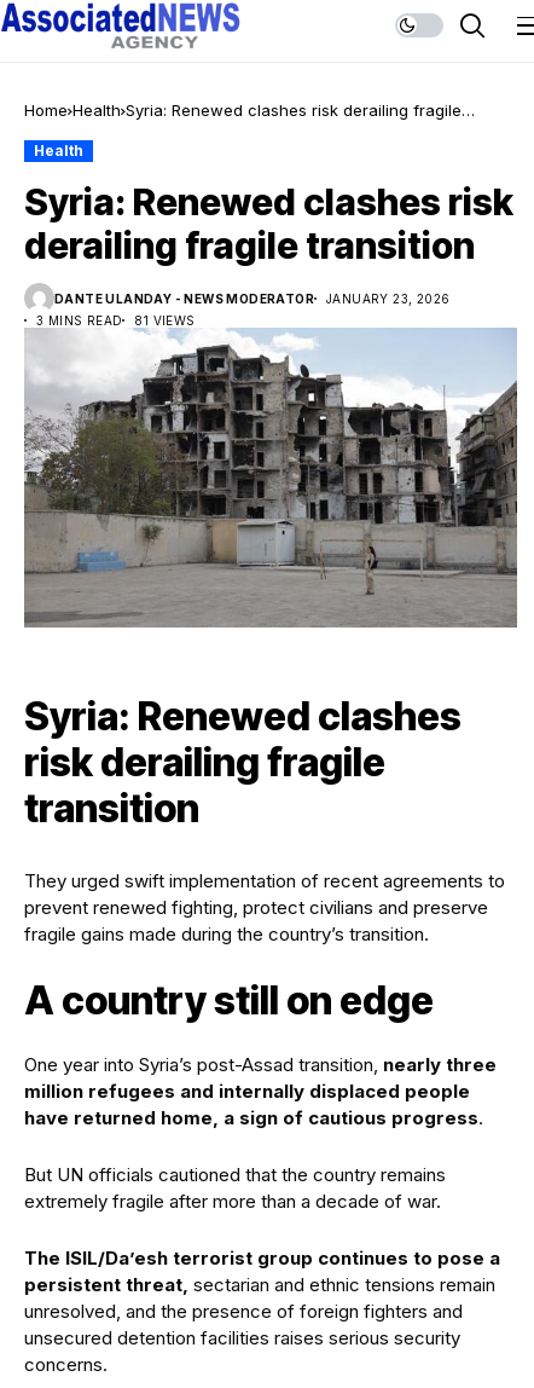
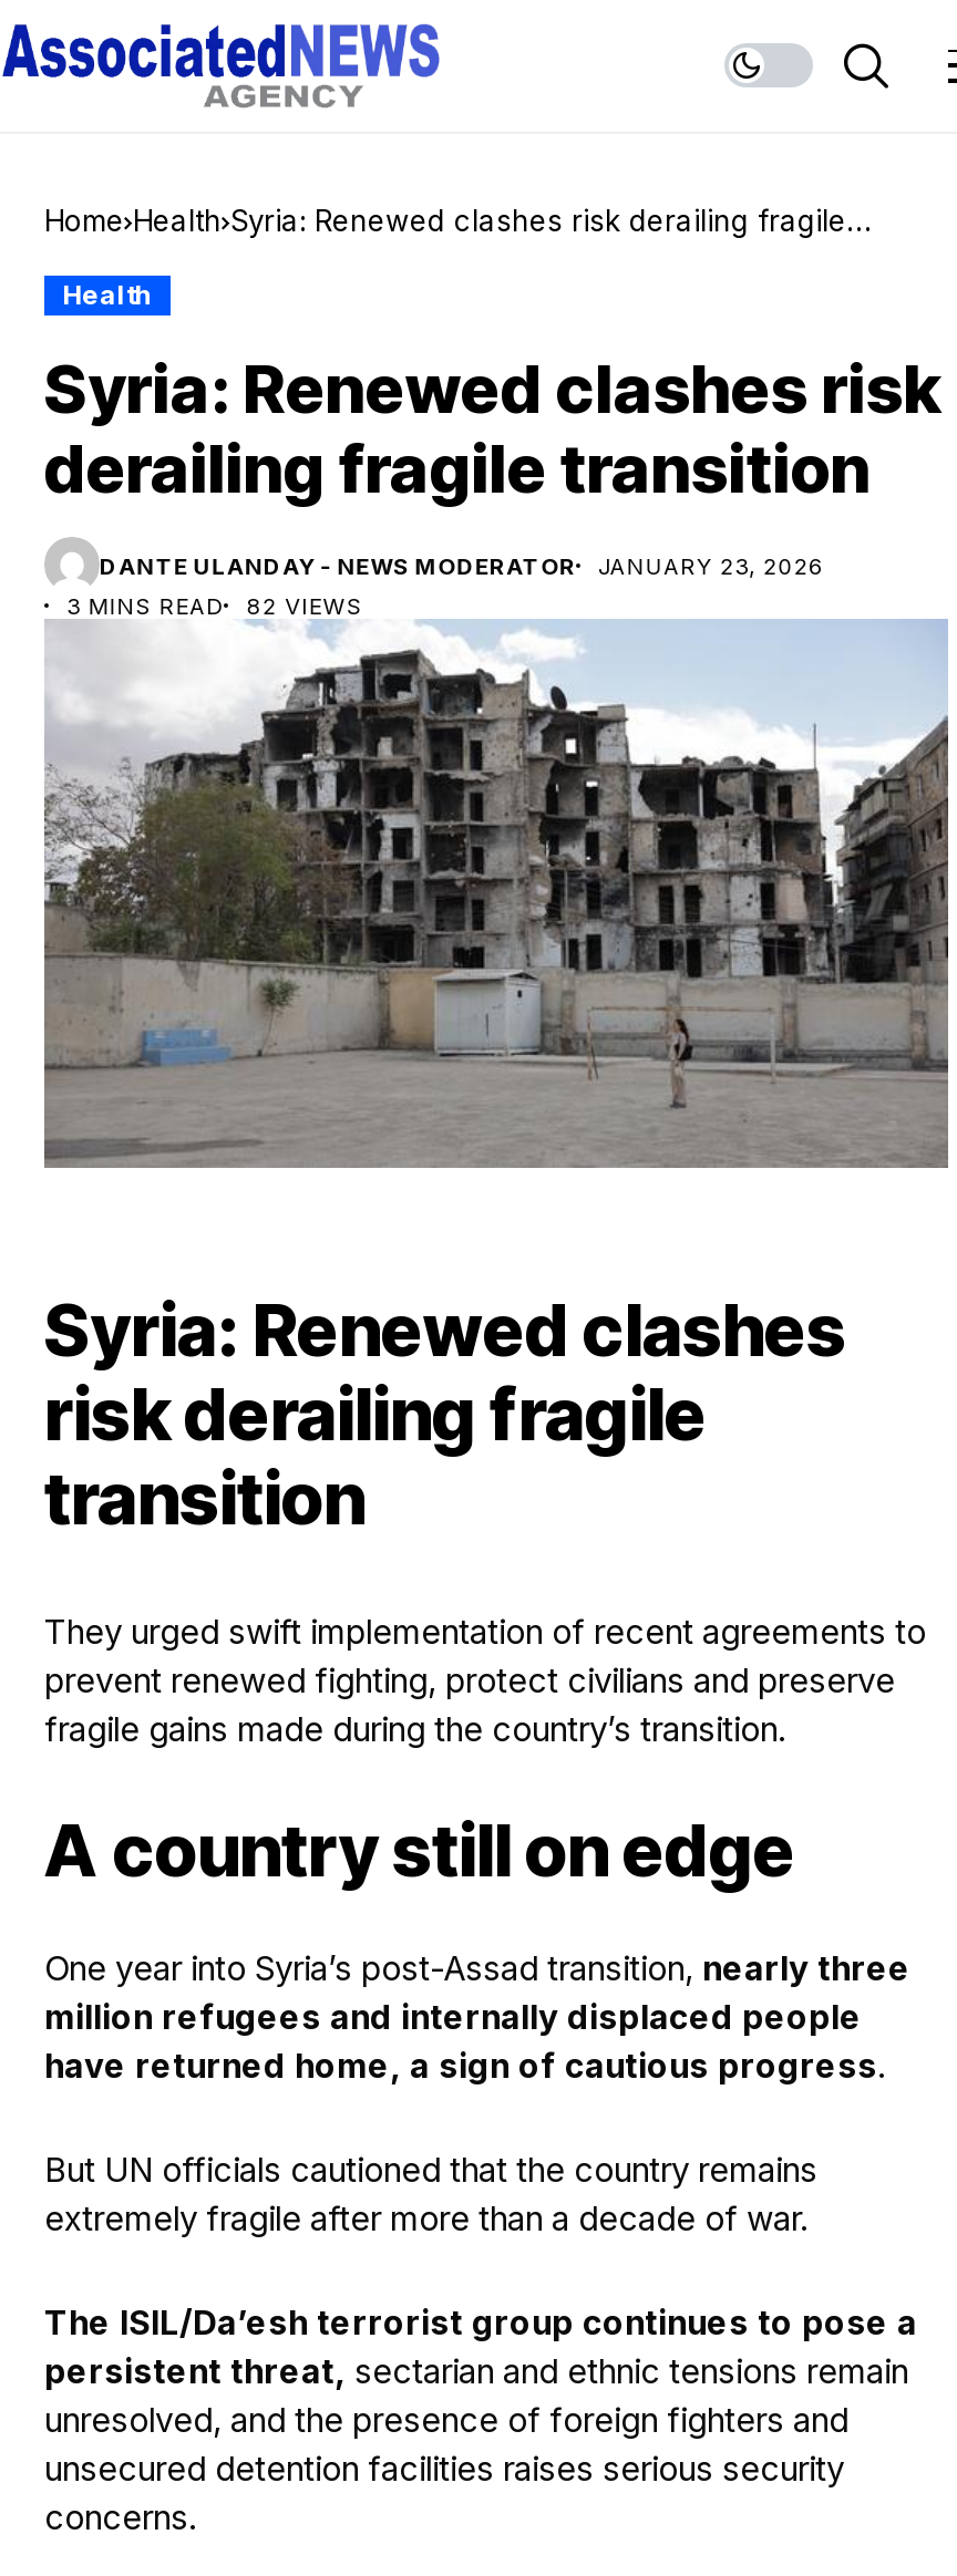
- 3 MINS READ 81 VIEWS
+ 3 MINS READ 82 VIEWS
